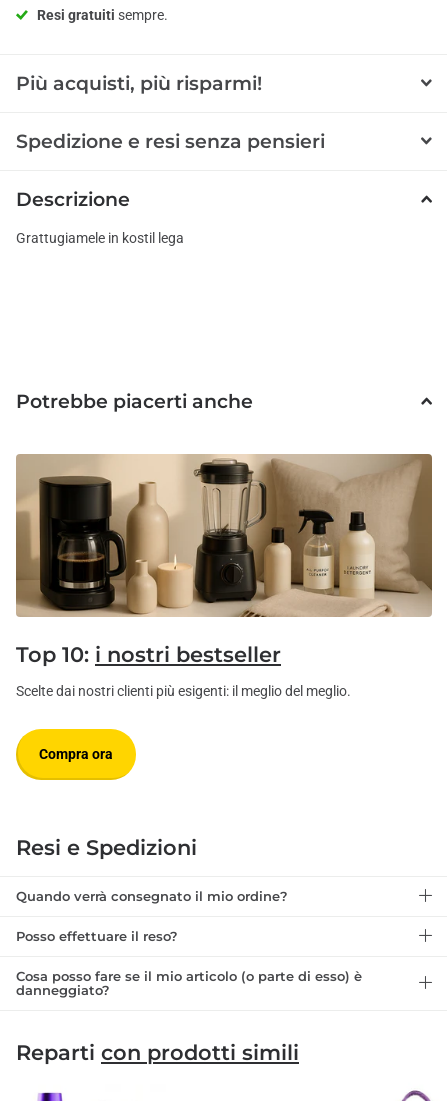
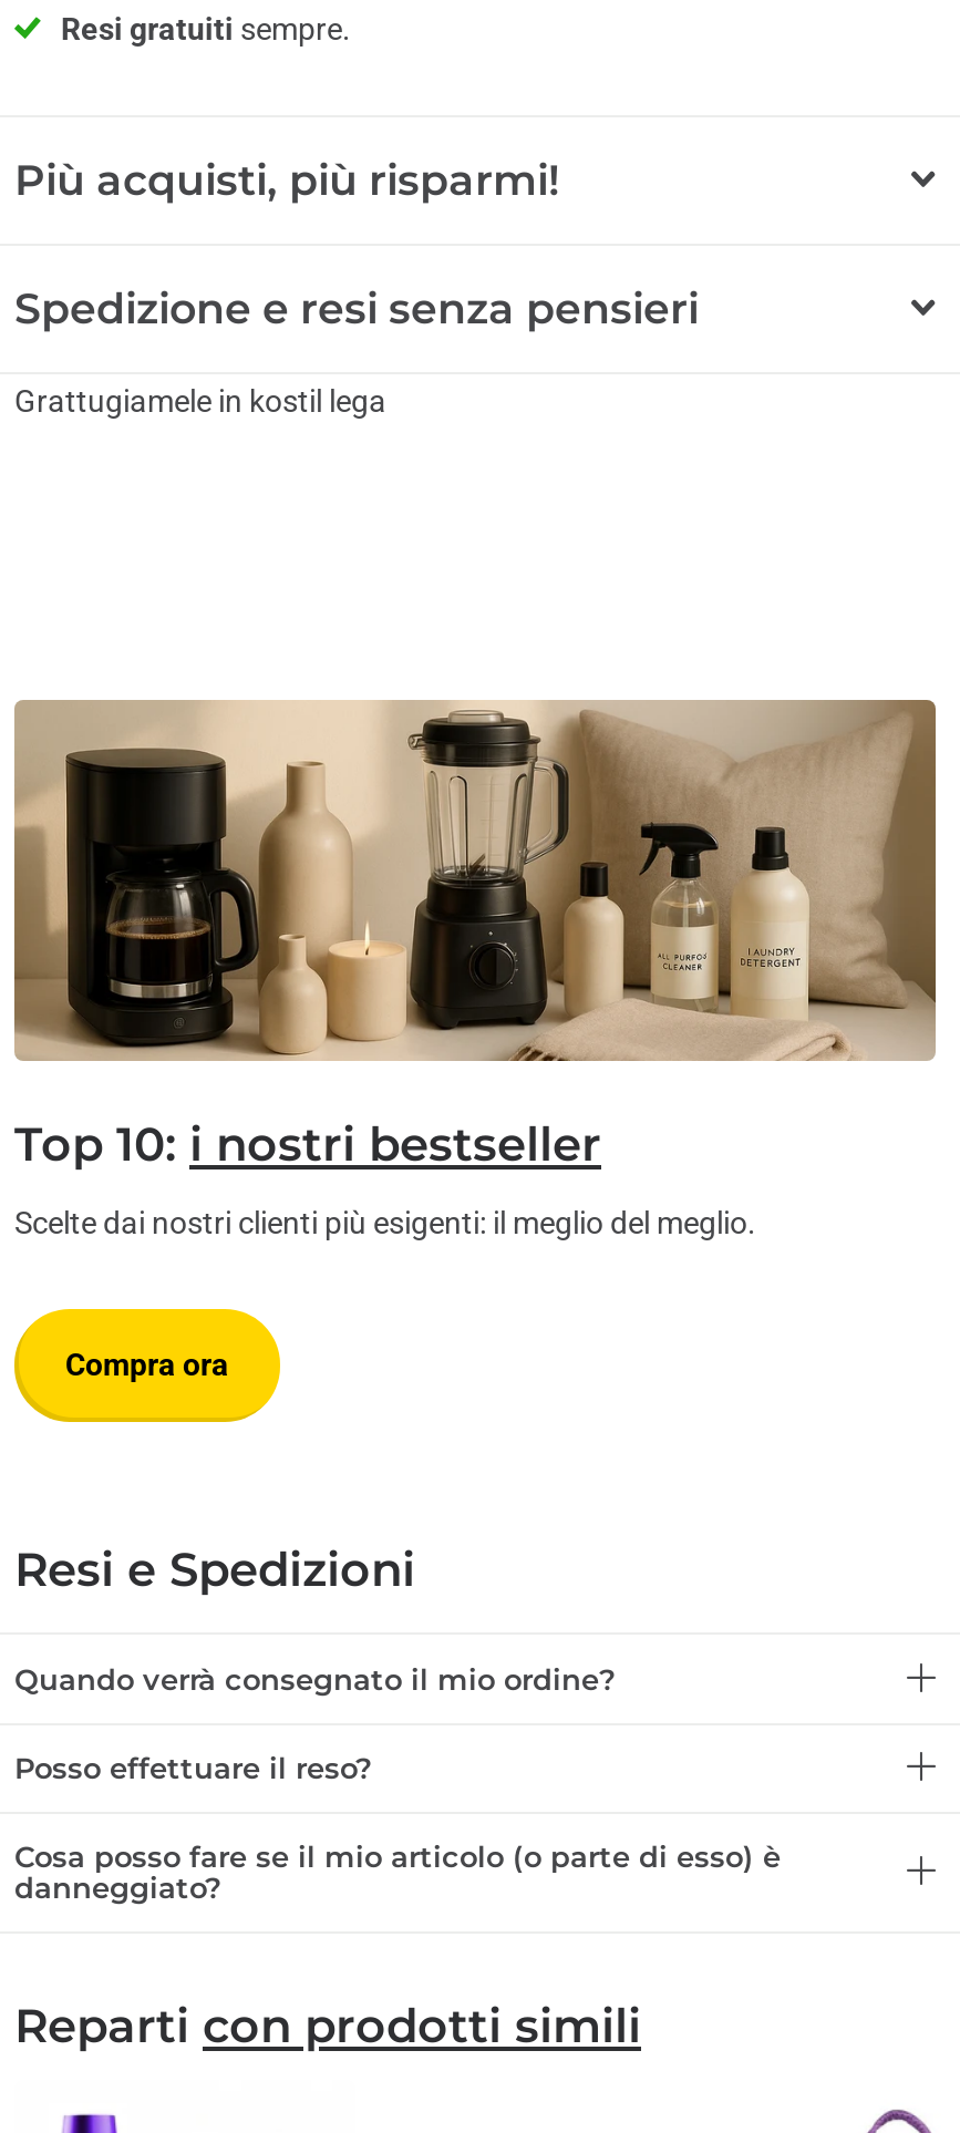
- Descrizione

- Potrebbe piacerti anche
